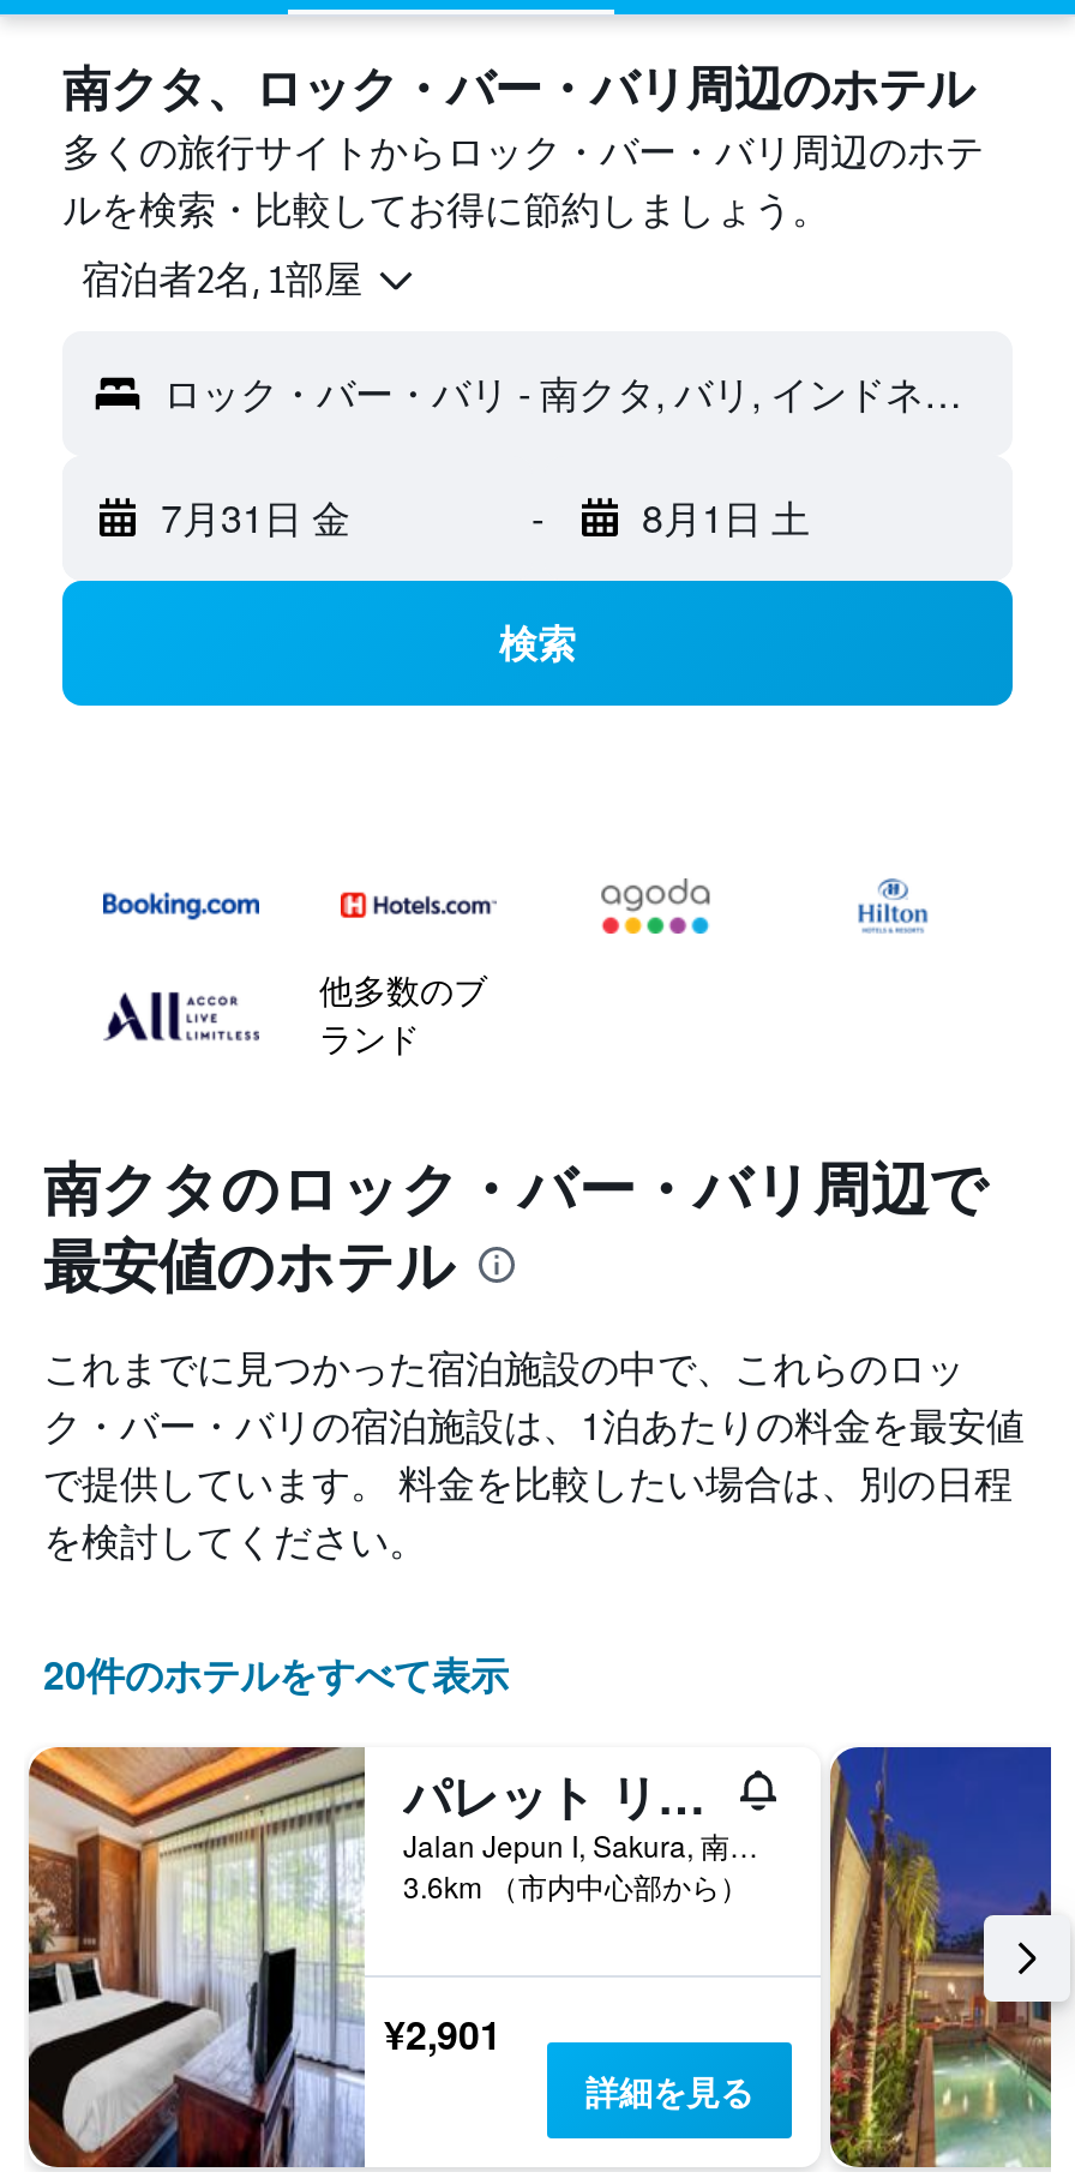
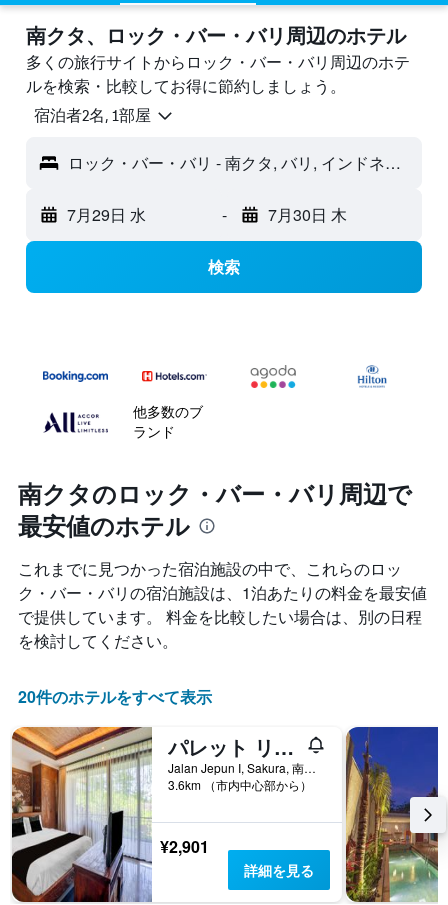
- 7月31日 金
+ 7月29日 水

- 8月1日 土
+ 7月30日 木
